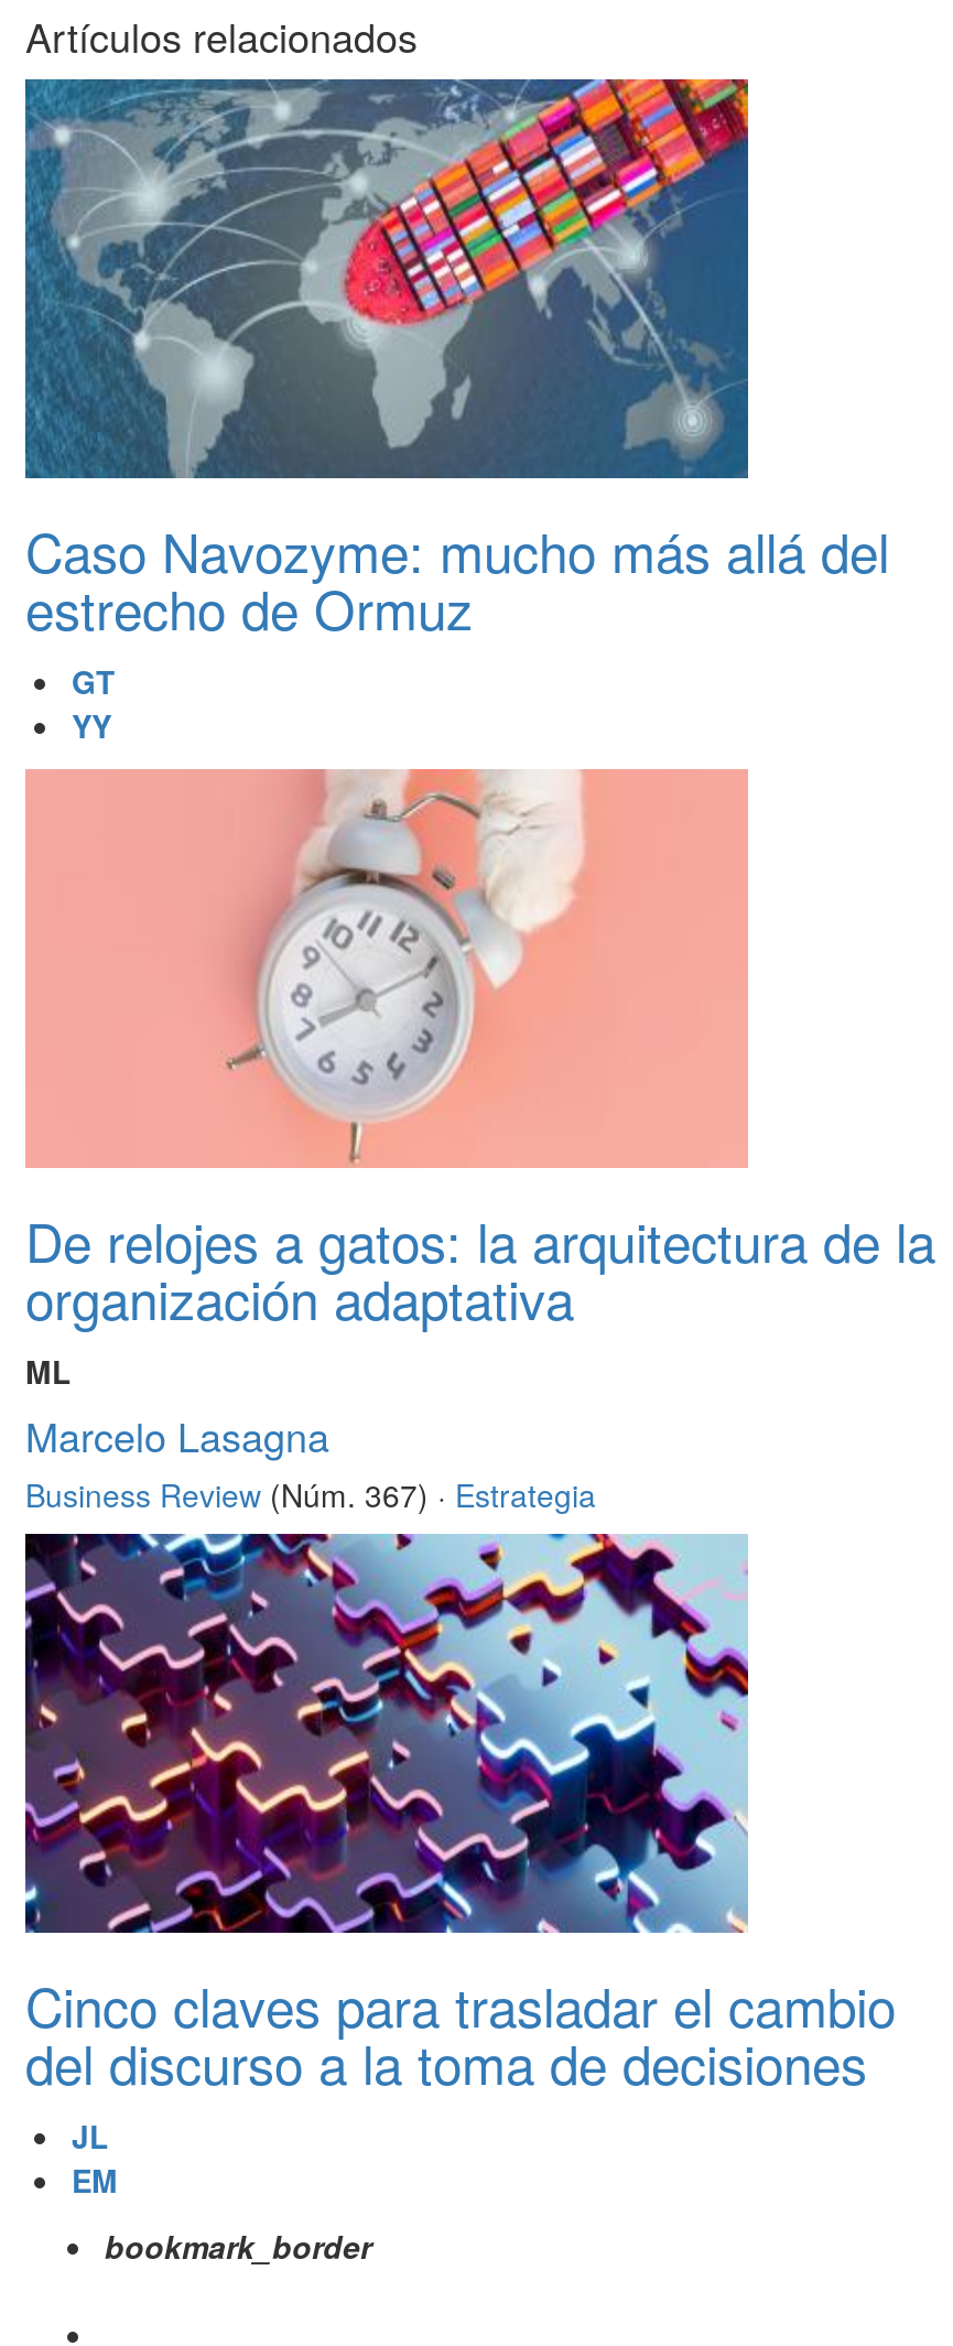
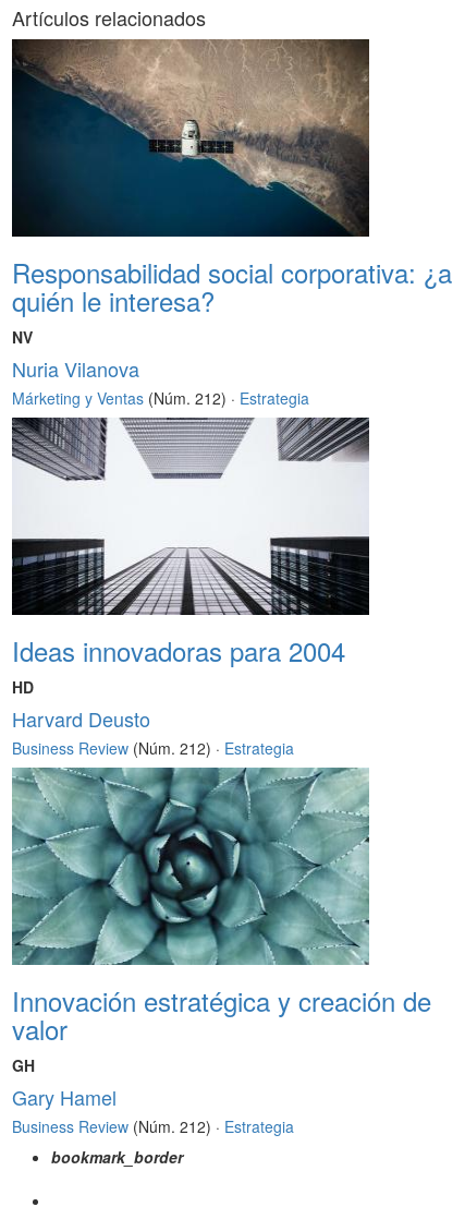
- [image]
+ [image]

- Caso Navozyme: mucho más allá del
- estrecho de Ormuz
- GT
- YY
+ Responsabilidad social corporativa: ¿a
+ quién le interesa?
+ NV
+ Nuria Vilanova
+ Márketing y Ventas (Núm. 212) · Estrategia

- [image]
+ [image]

- De relojes a gatos: la arquitectura de la
- organización adaptativa
- ML
- Marcelo Lasagna
- Business Review (Núm. 367) · Estrategia
+ Ideas innovadoras para 2004
+ HD
+ Harvard Deusto
+ Business Review (Núm. 212) · Estrategia

- [image]
+ [image]

- Cinco claves para trasladar el cambio
- del discurso a la toma de decisiones
- JL
- EM
+ Innovación estratégica y creación de
+ valor
+ GH
+ Gary Hamel
+ Business Review (Núm. 212) · Estrategia
